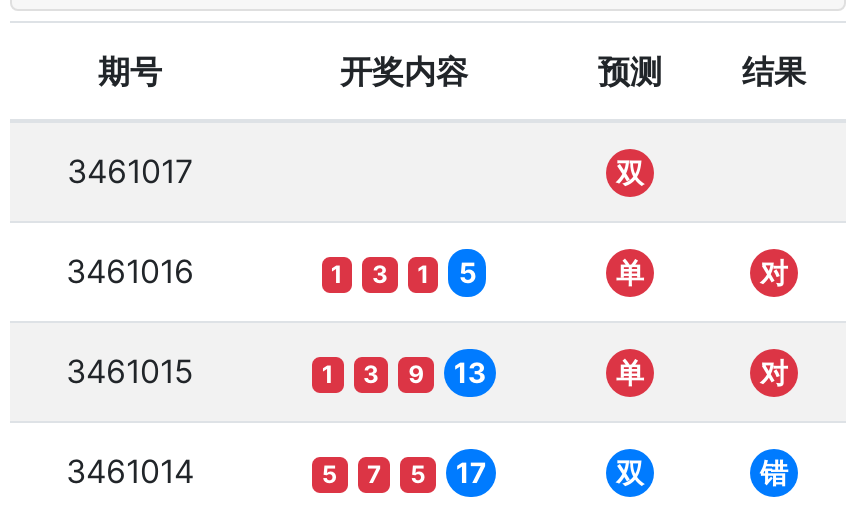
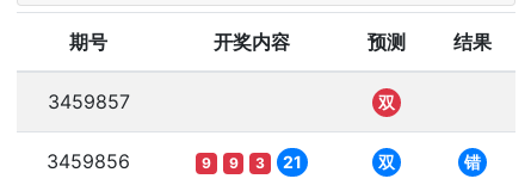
- 3461017
+ 3459857

- 3461016
- 1
- 3
- 1
- 5
- 单
- 对
- 3461015
- 1
- 3
+ 3459856

- 13
- 单
- 对
- 3461014
- 5
- 7
- 5
- 17
+ 9
+ 3
+ 21
